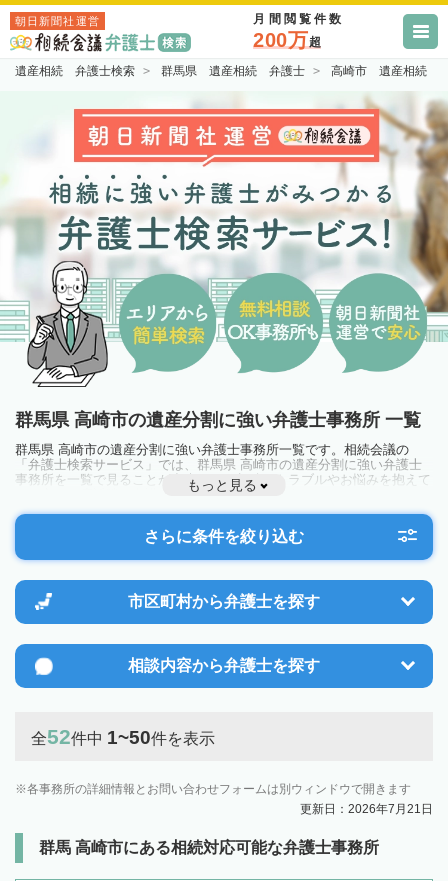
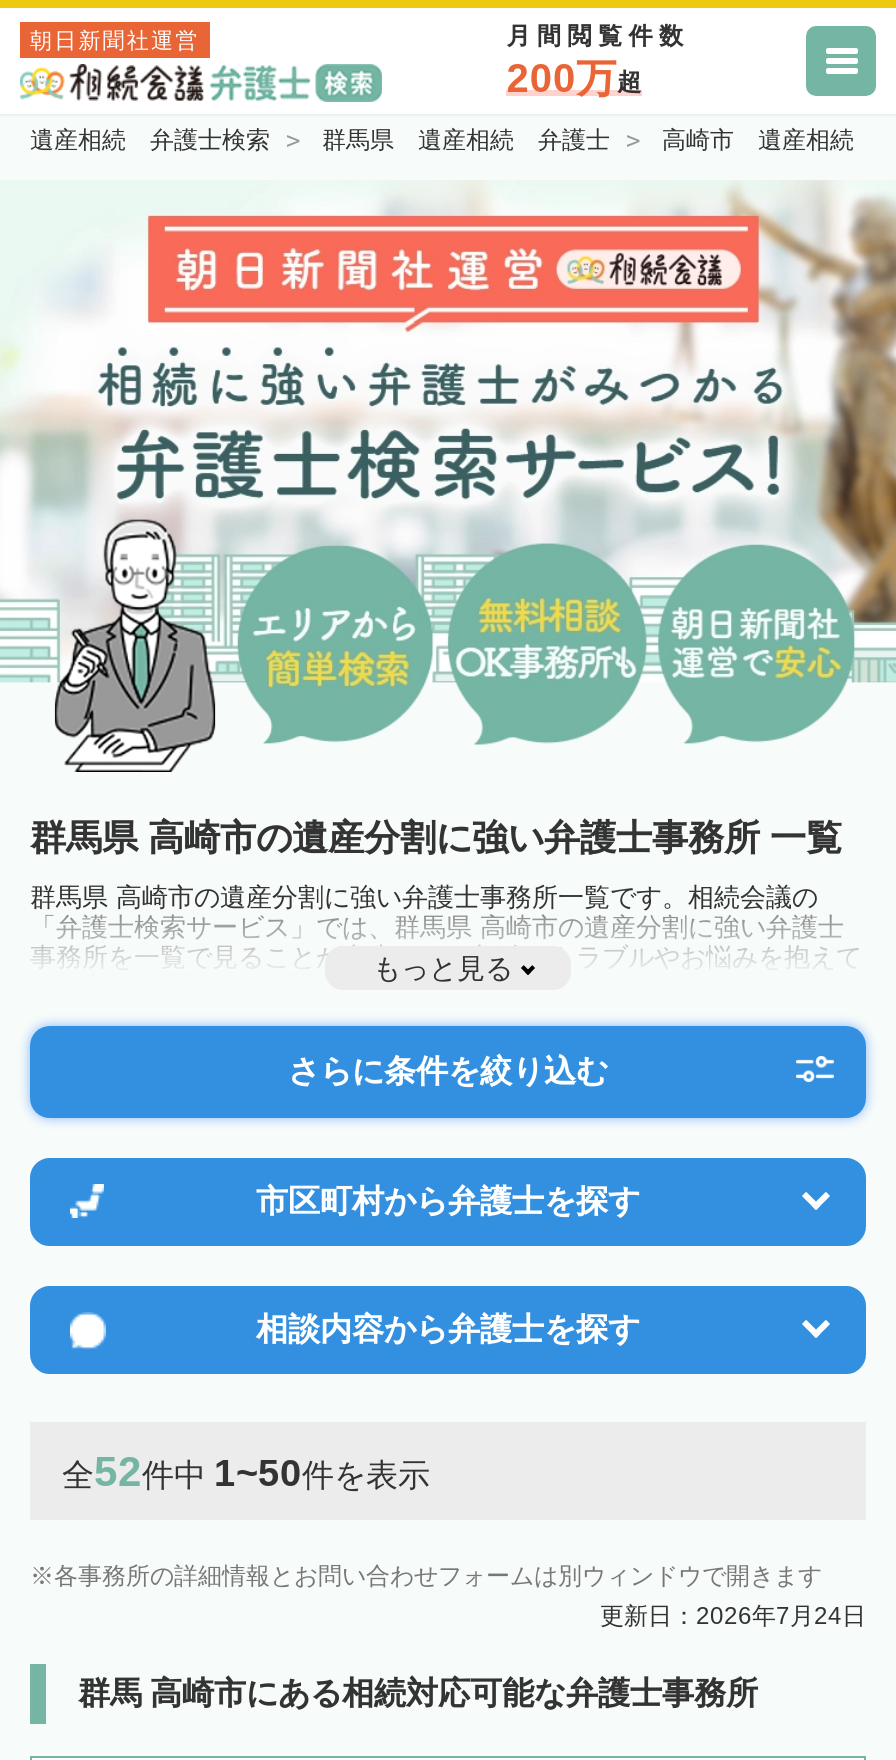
- 更新日：2026年7月21日
+ 更新日：2026年7月24日
